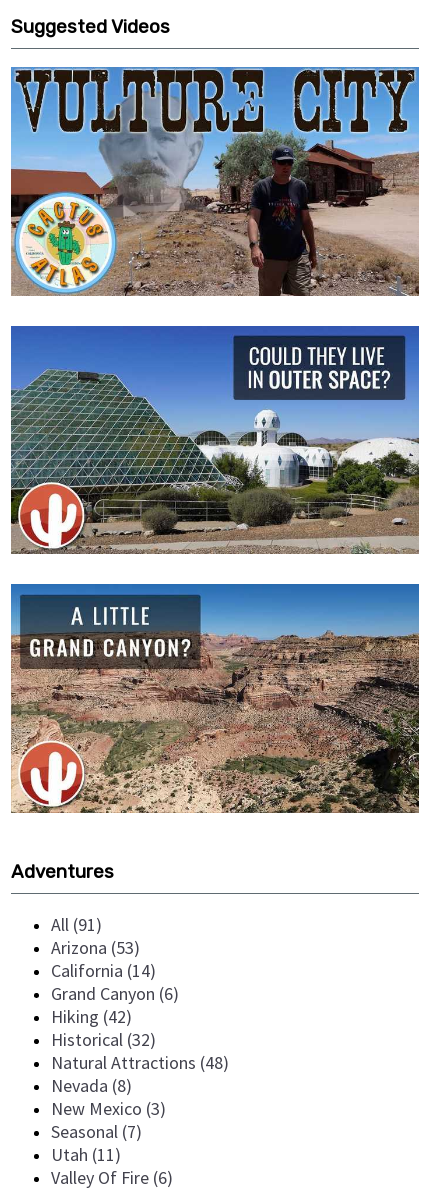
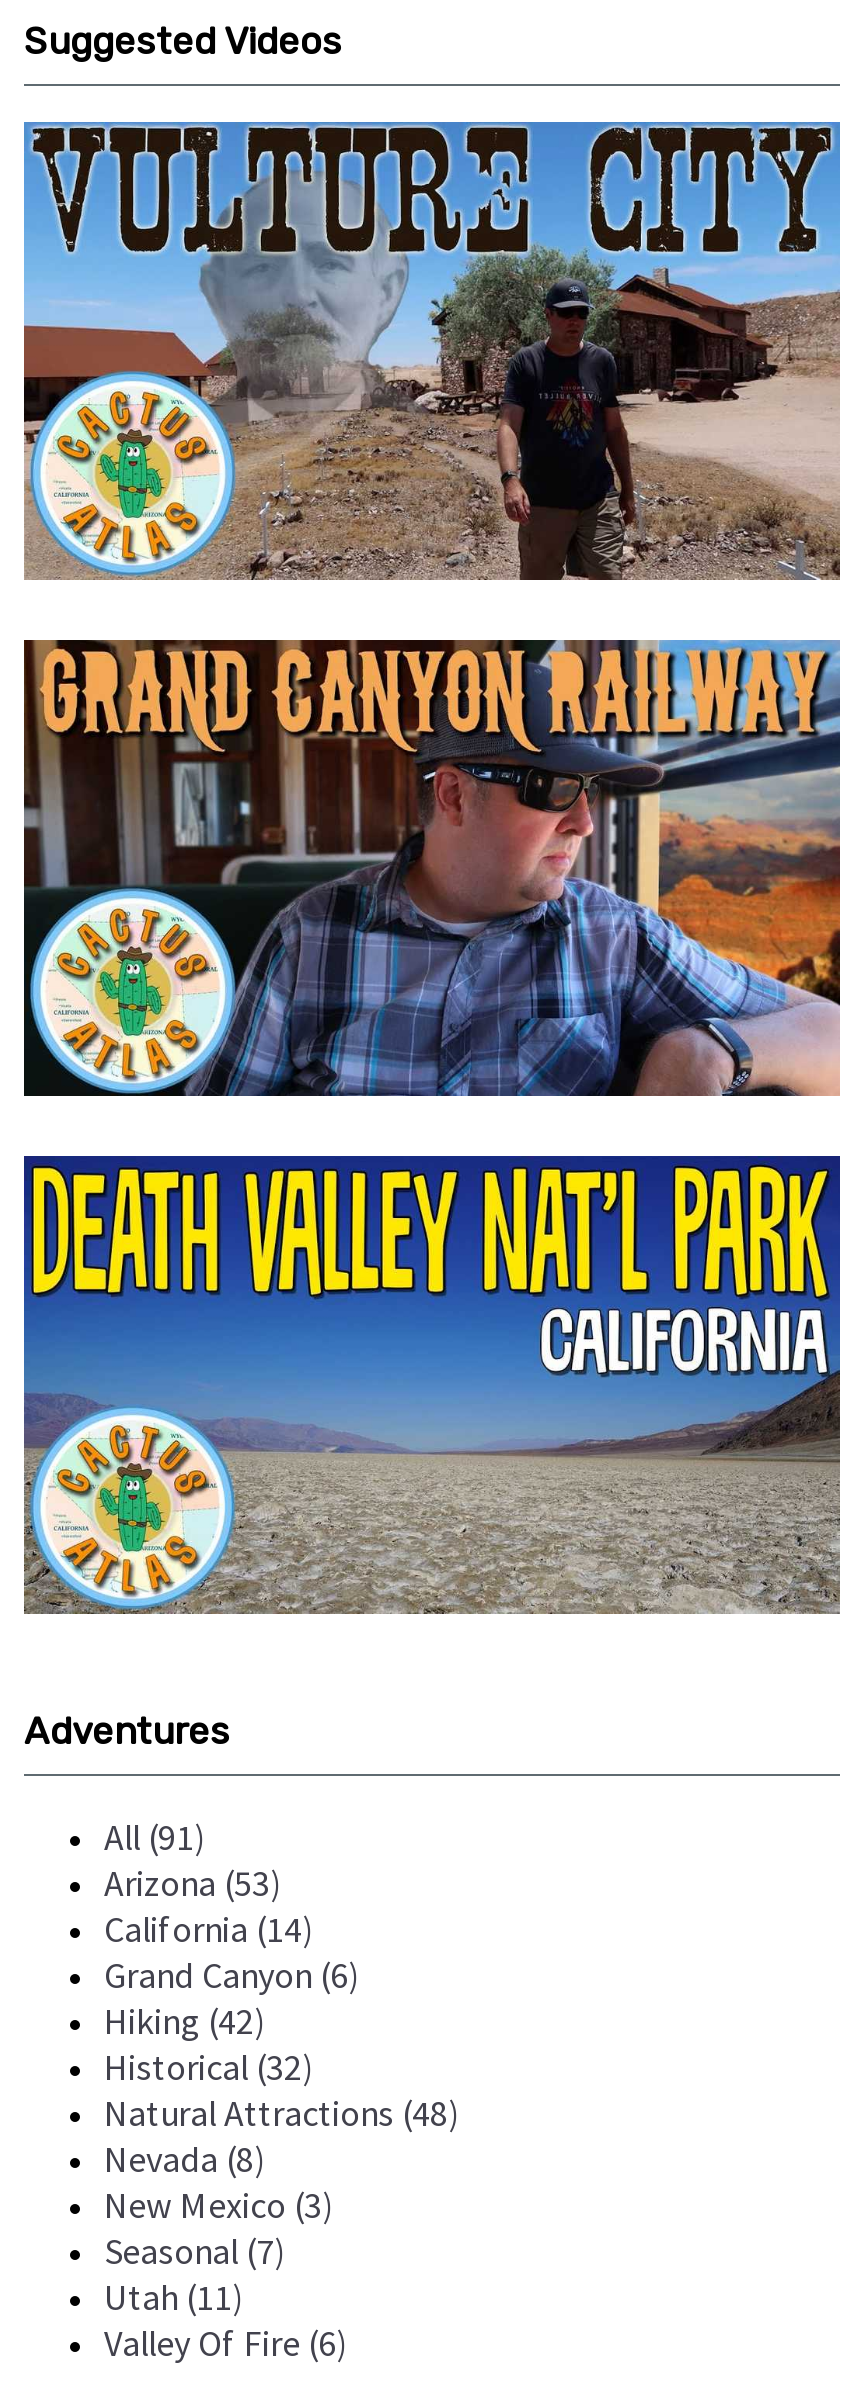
- [image]
+ [image]

- [image]
+ [image]
